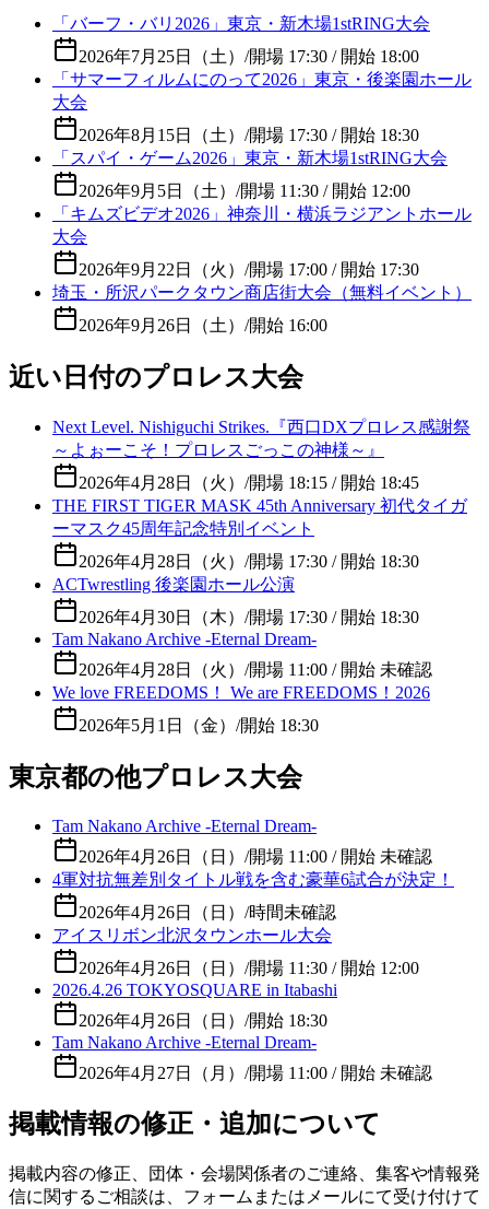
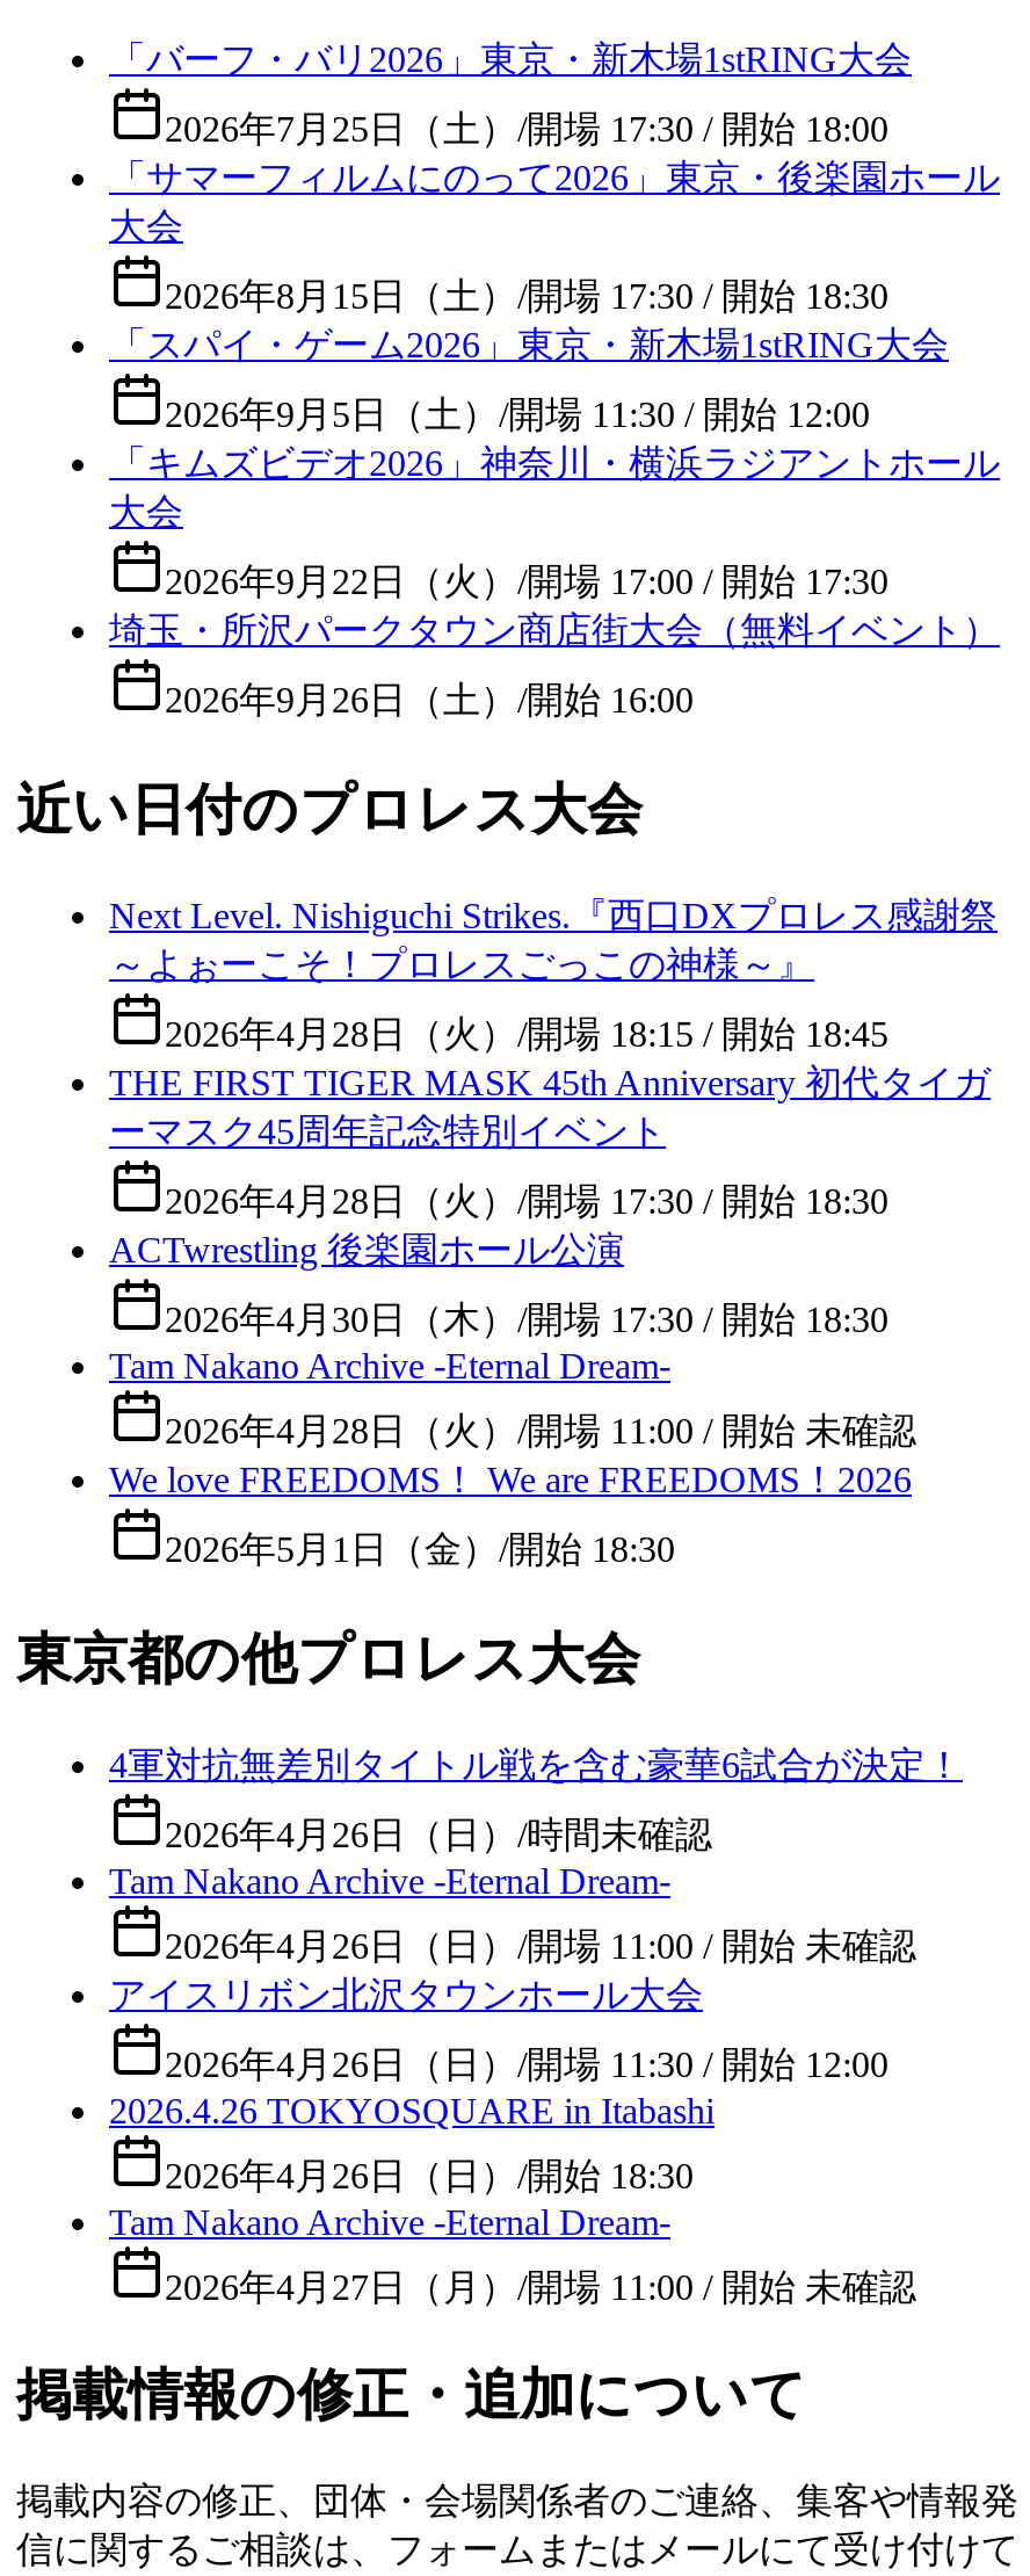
moved down: Tam Nakano Archive -Eternal Dream- | 2026年4月26日（日）/開場 11:00 / 開始 未確認

moved up: 4軍対抗無差別タイトル戦を含む豪華6試合が決定！ | 2026年4月26日（日）/時間未確認
